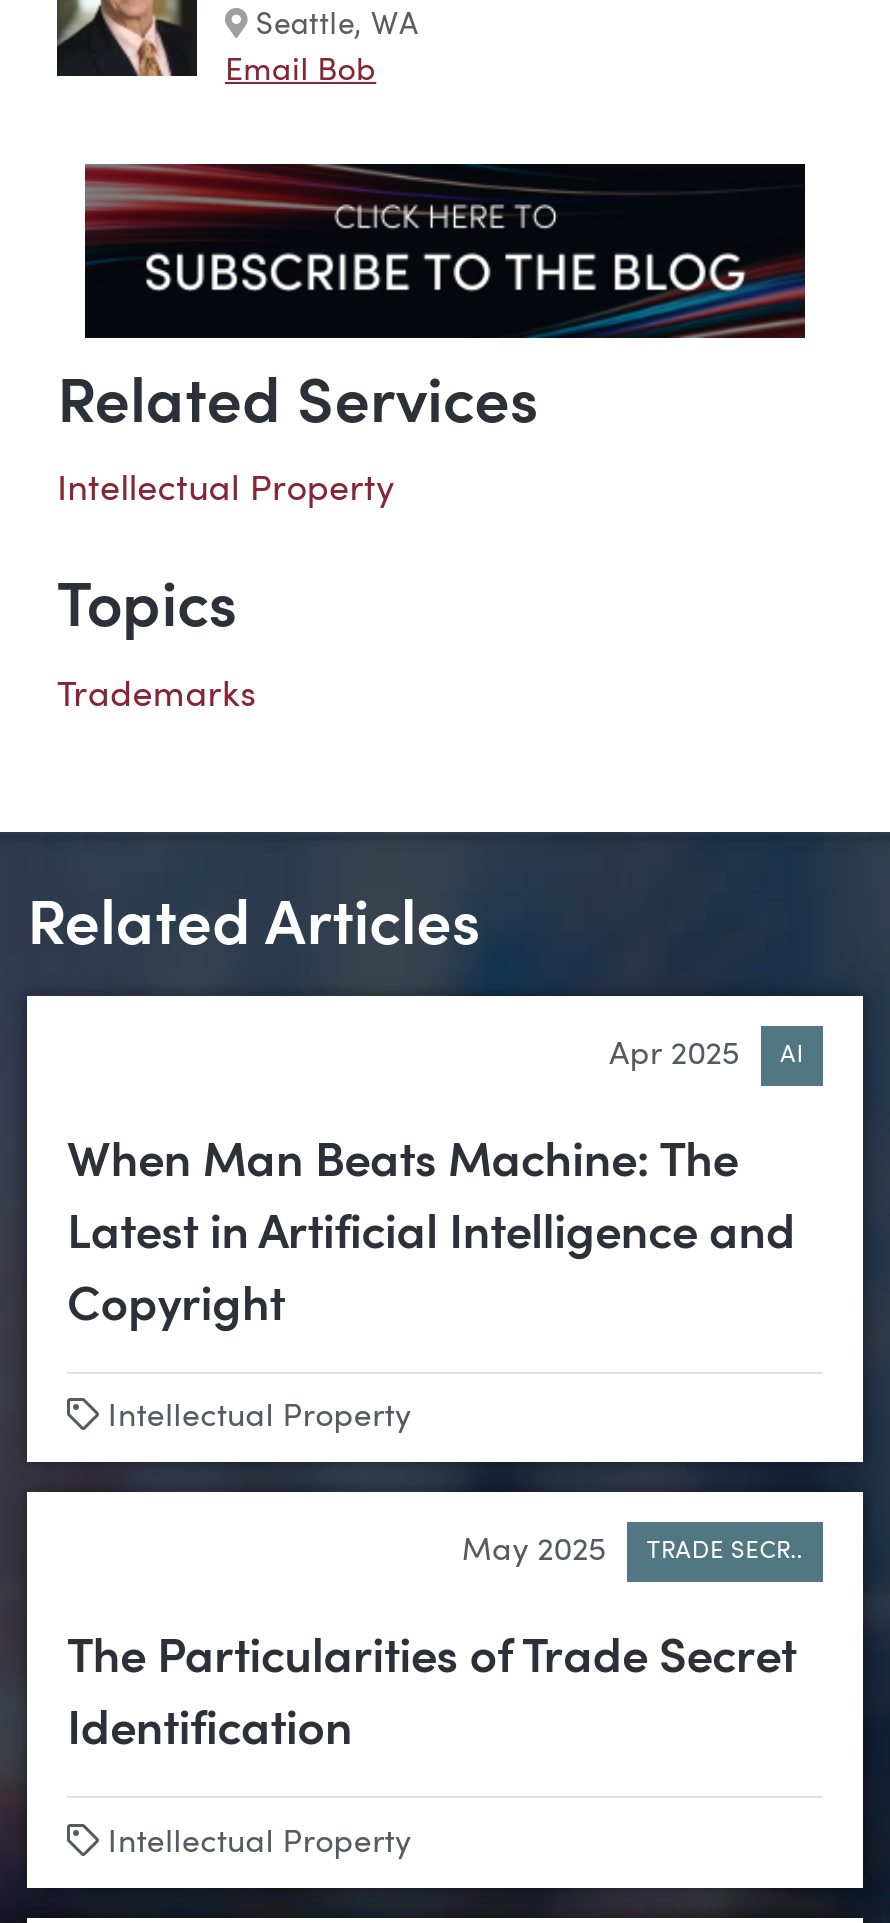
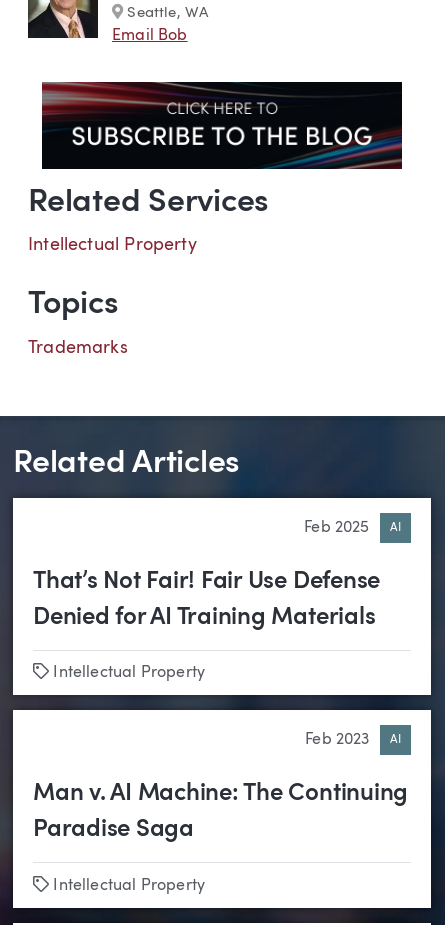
- Apr 2025 AI
+ Feb 2025 AI

- When Man Beats Machine: The
- Latest in Artificial Intelligence and
- Copyright
+ That’s Not Fair! Fair Use Defense
+ Denied for AI Training Materials

- May 2025
- TRADE SECR..
+ Feb 2023
+ AI

- The Particularities of Trade Secret
+ Man v. AI Machine: The Continuing

- Identification
+ Paradise Saga
